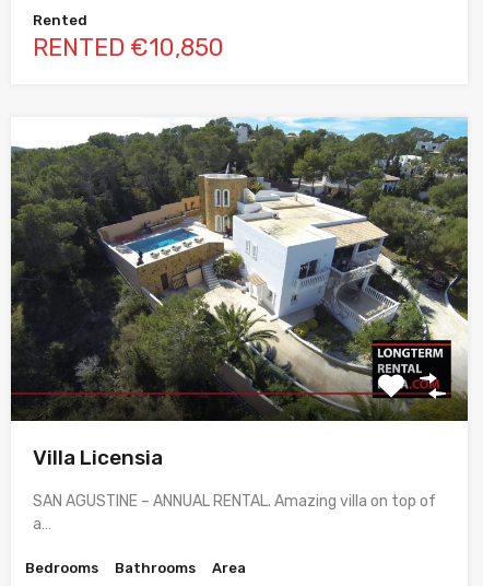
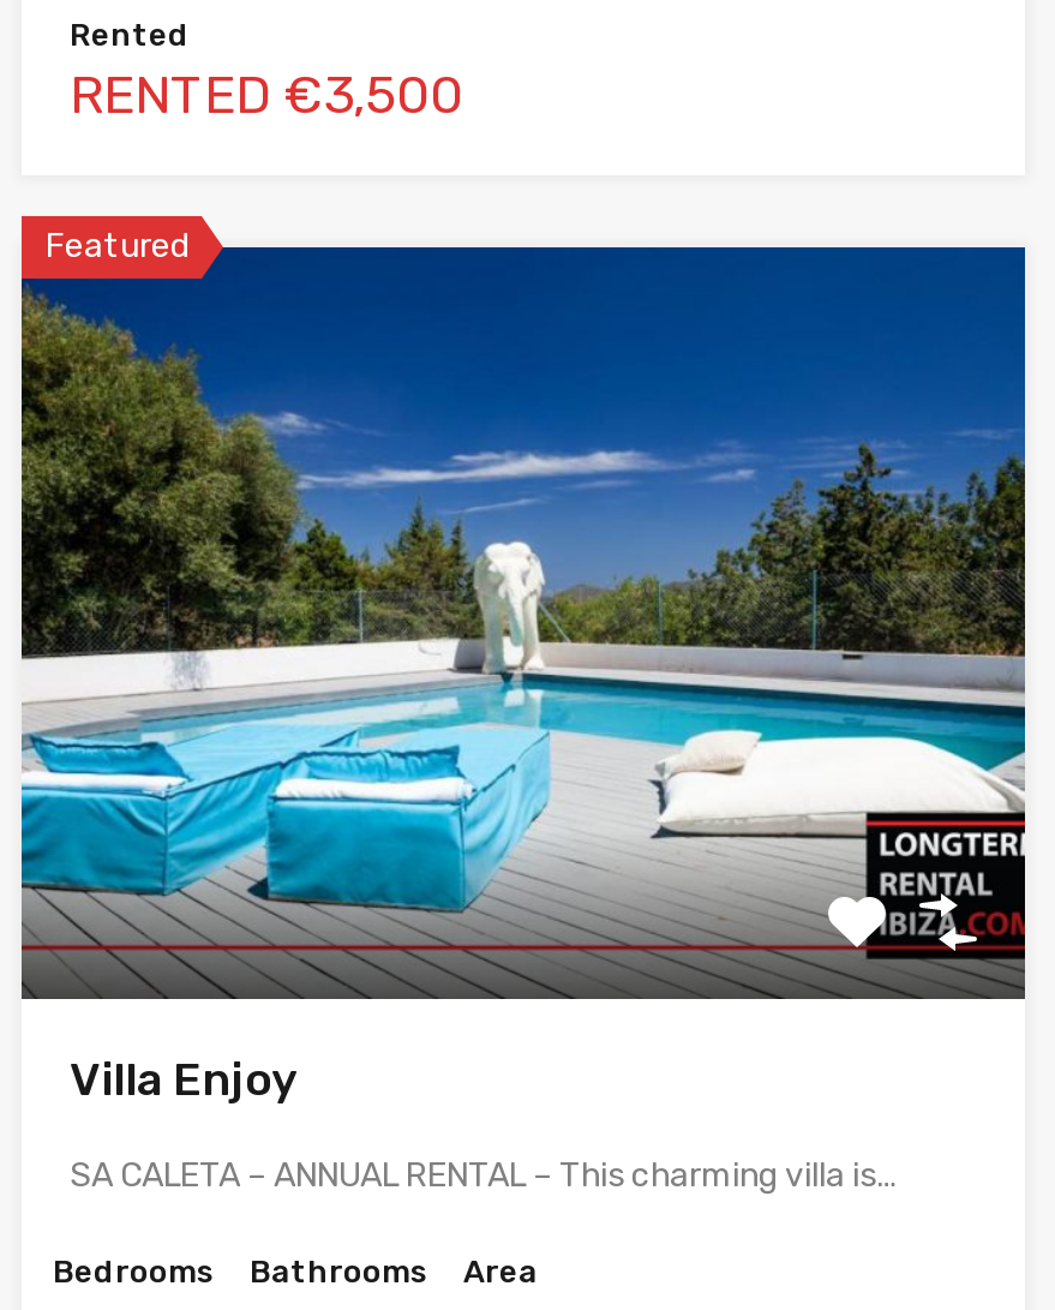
- RENTED €10,850
+ RENTED €3,500
+ Featured

- [image]
- Villa Licensia
- SAN AGUSTINE – ANNUAL RENTAL. Amazing villa on top of
- a…
+ [image]
+ Villa Enjoy
+ SA CALETA – ANNUAL RENTAL – This charming villa is…
